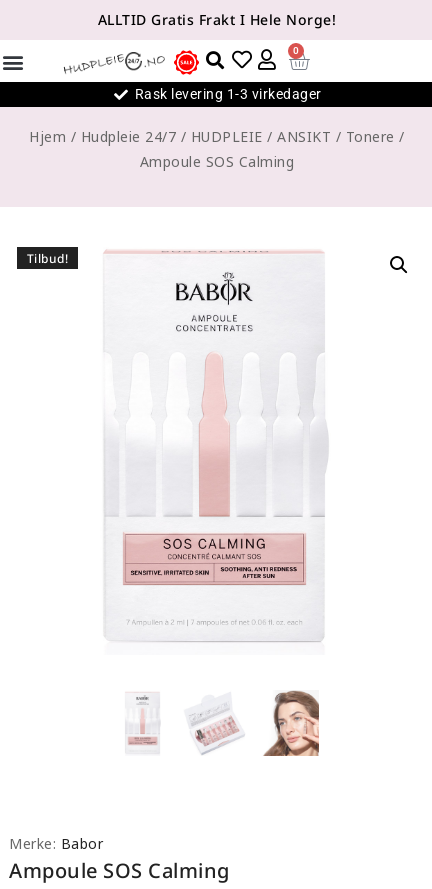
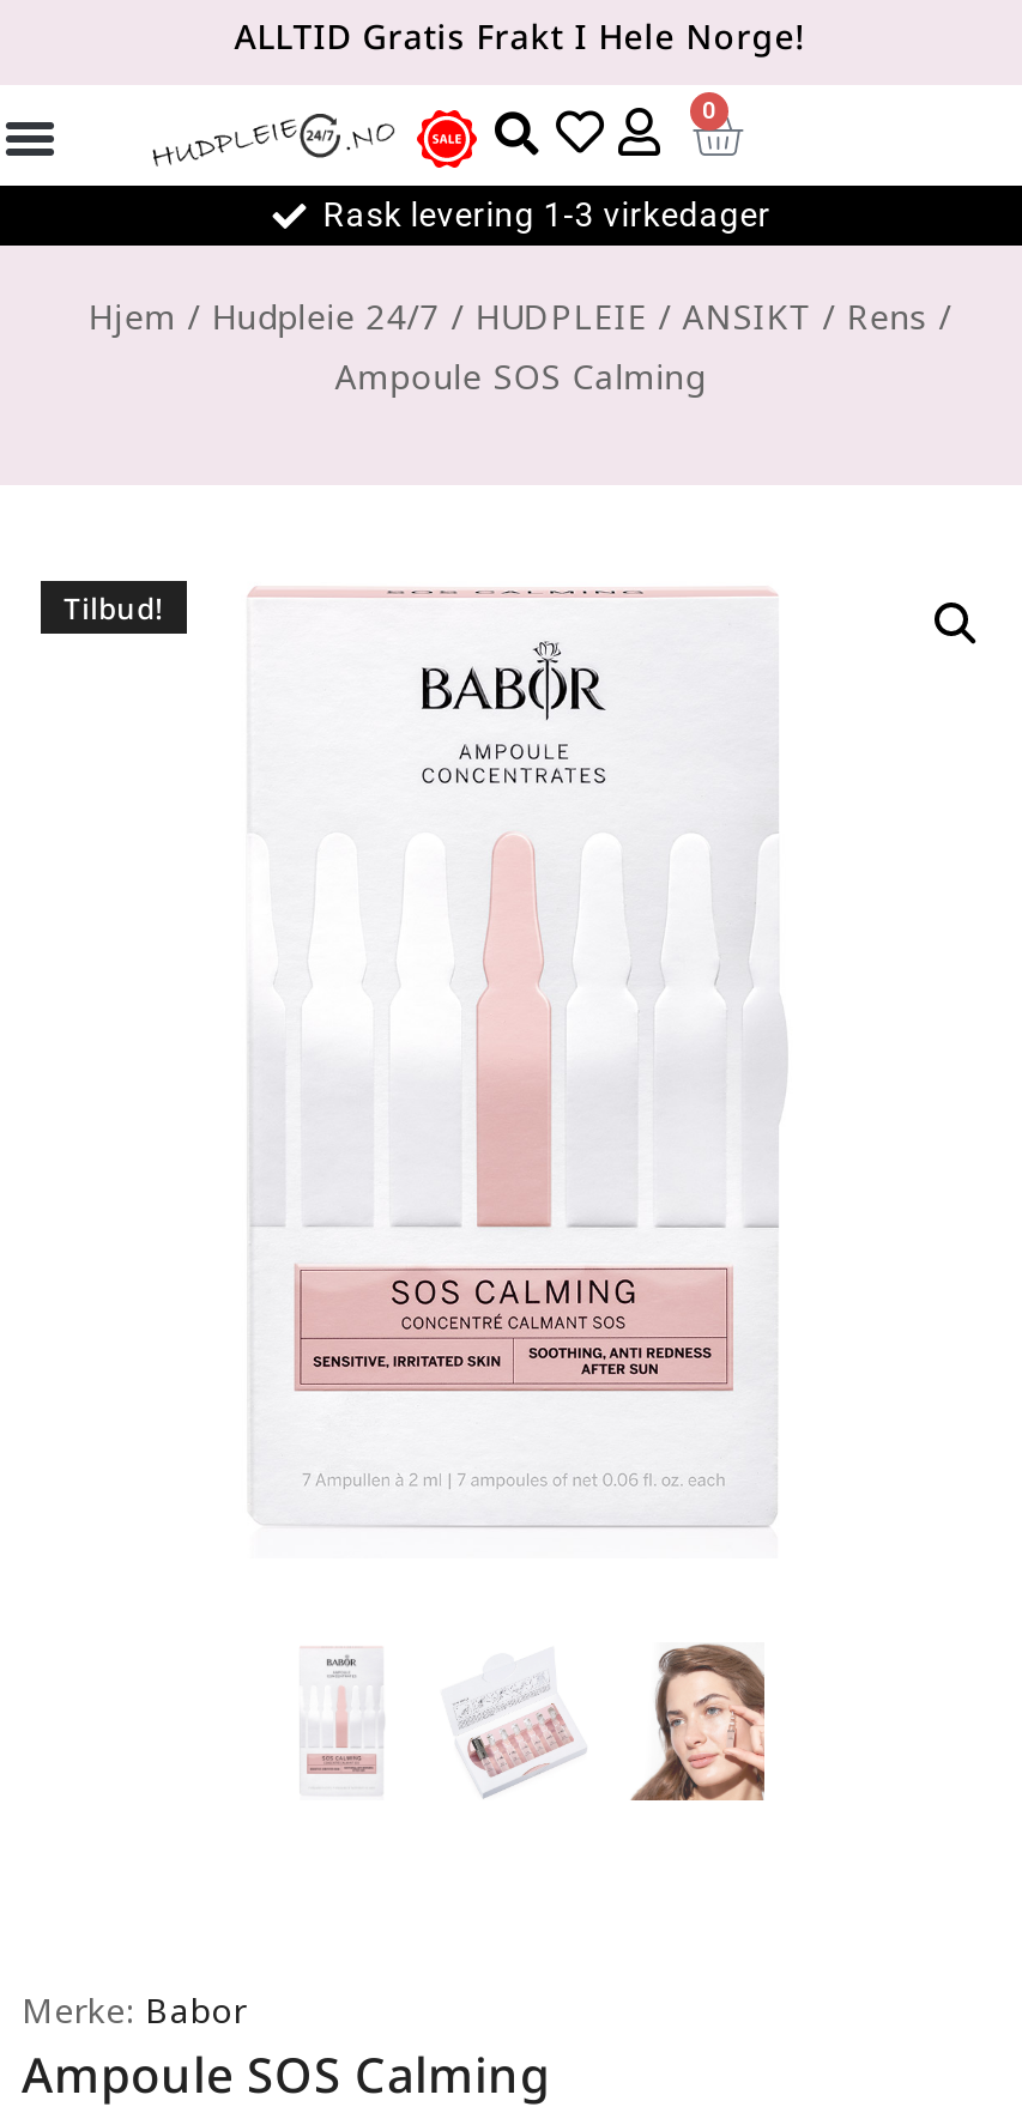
- Hjem / Hudpleie 24/7 / HUDPLEIE / ANSIKT / Tonere /
+ Hjem / Hudpleie 24/7 / HUDPLEIE / ANSIKT / Rens /
